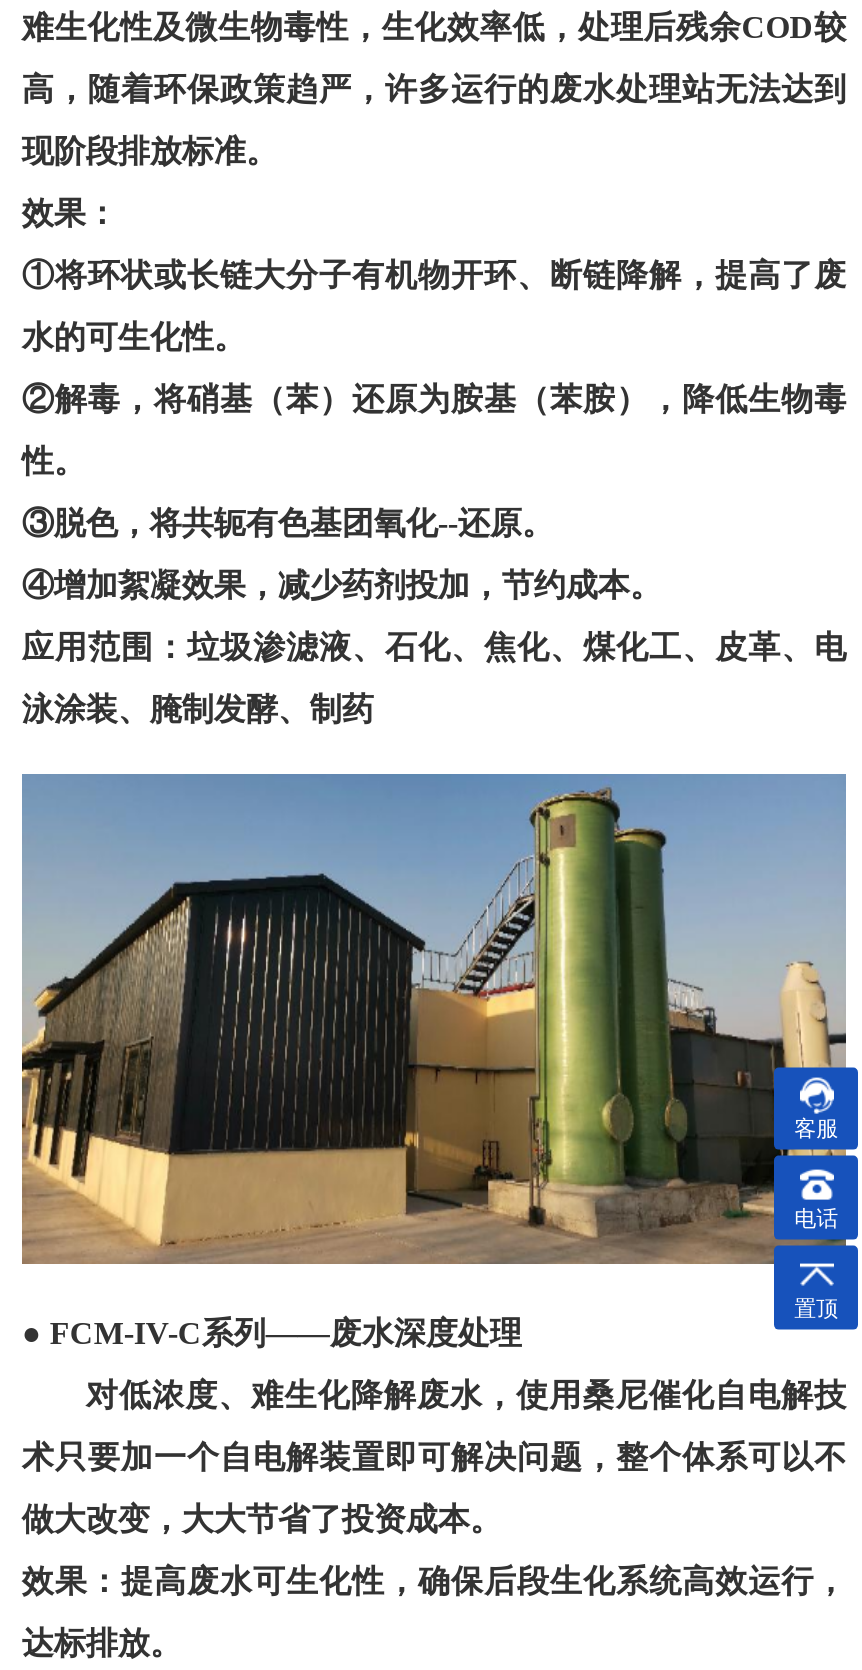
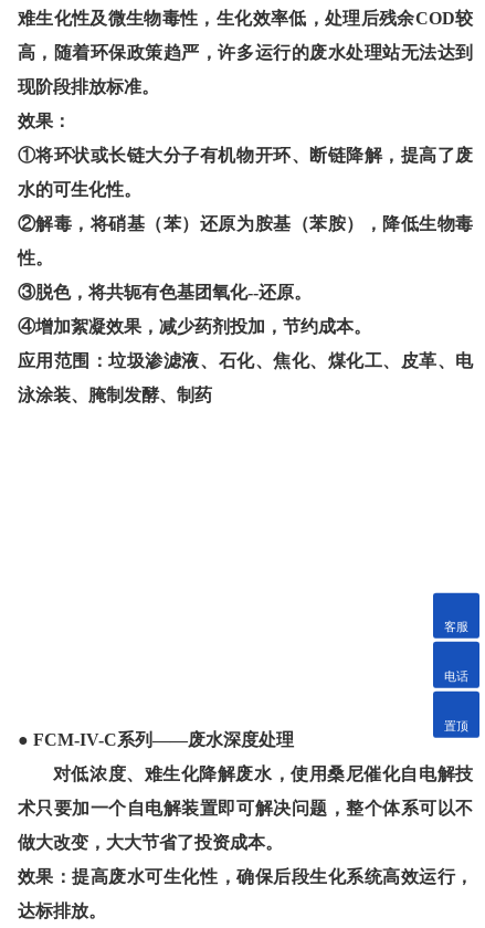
- [image]
